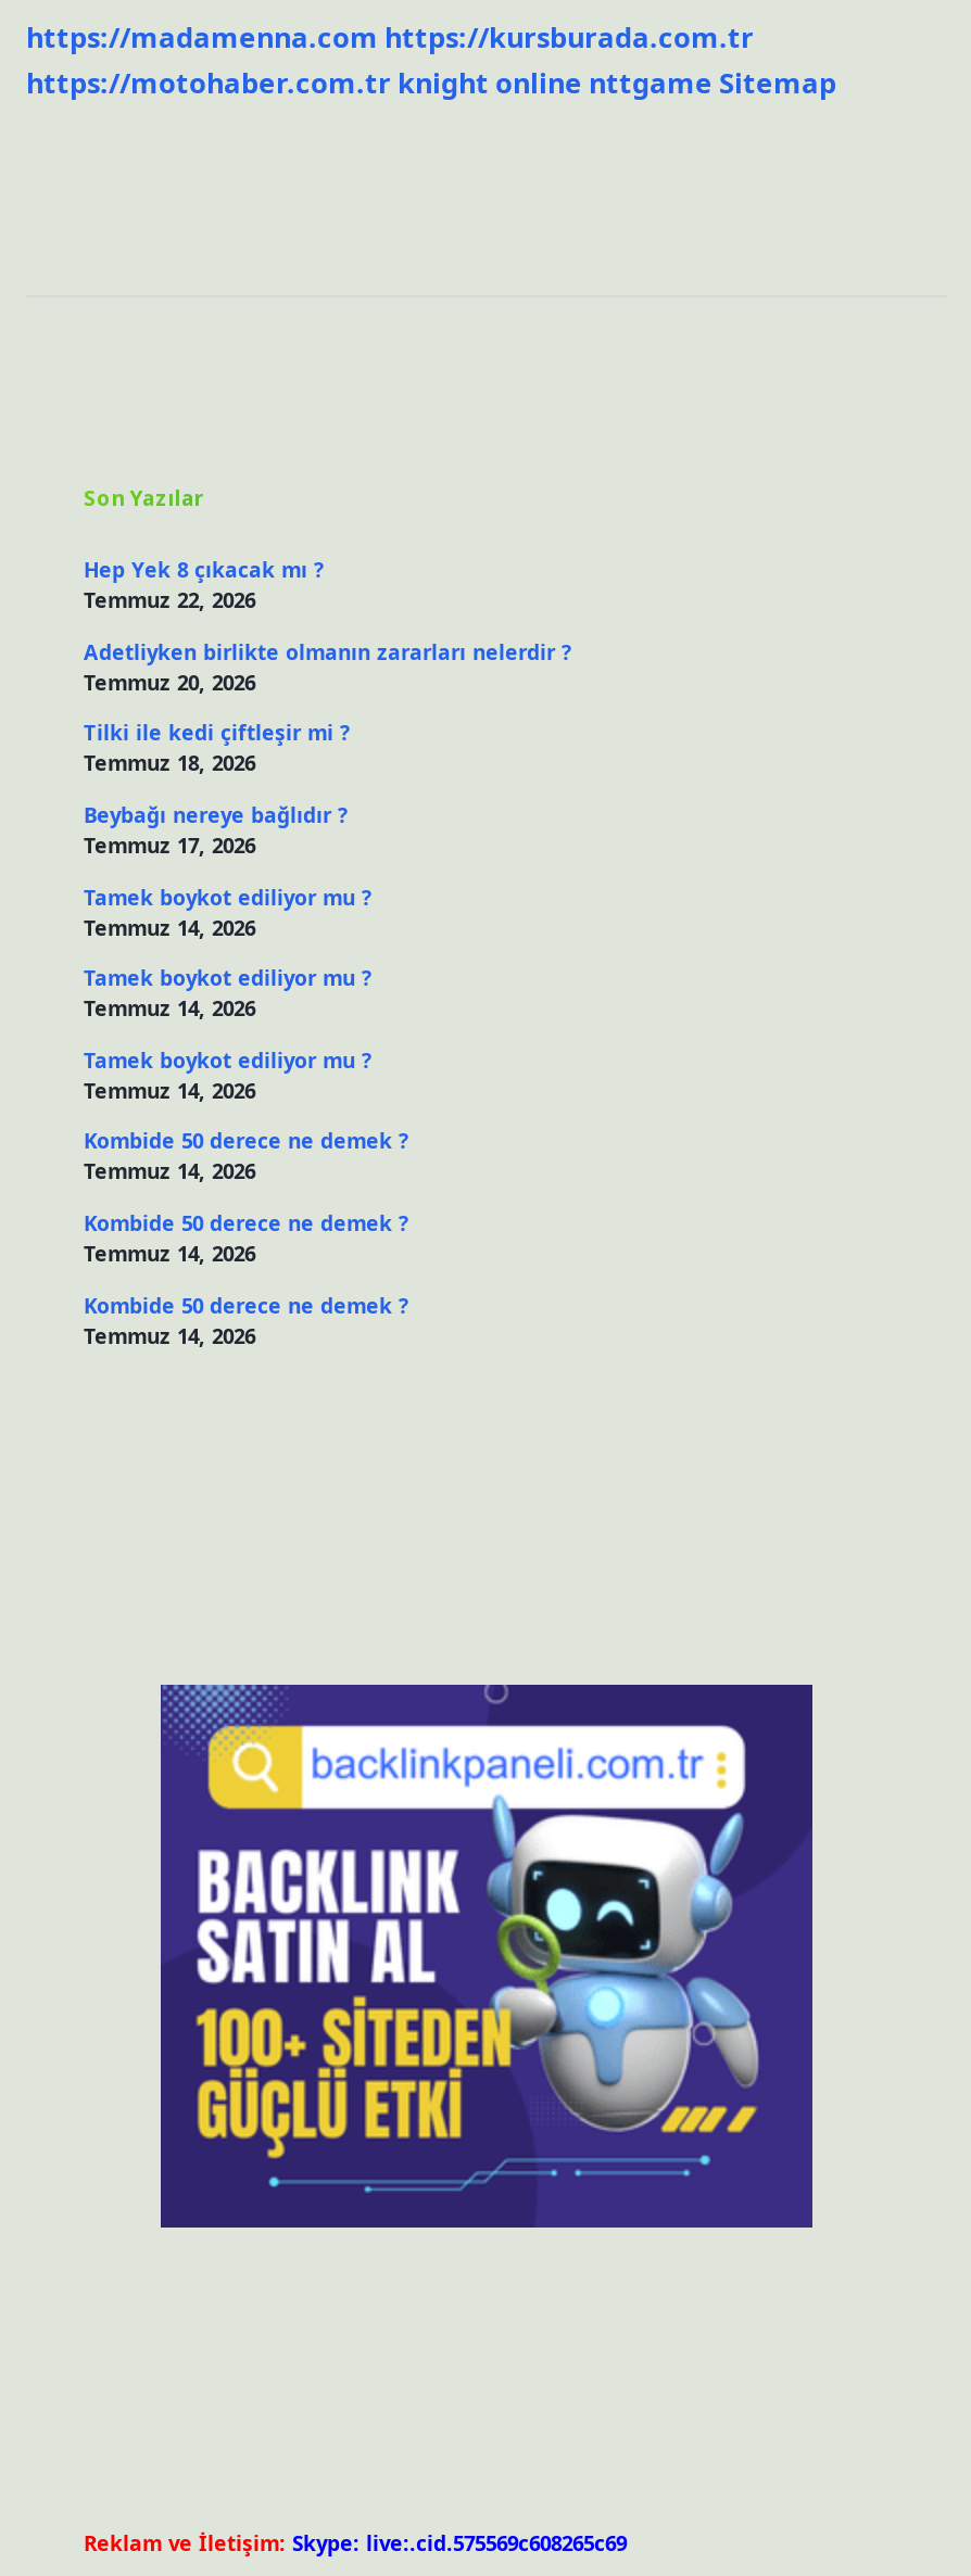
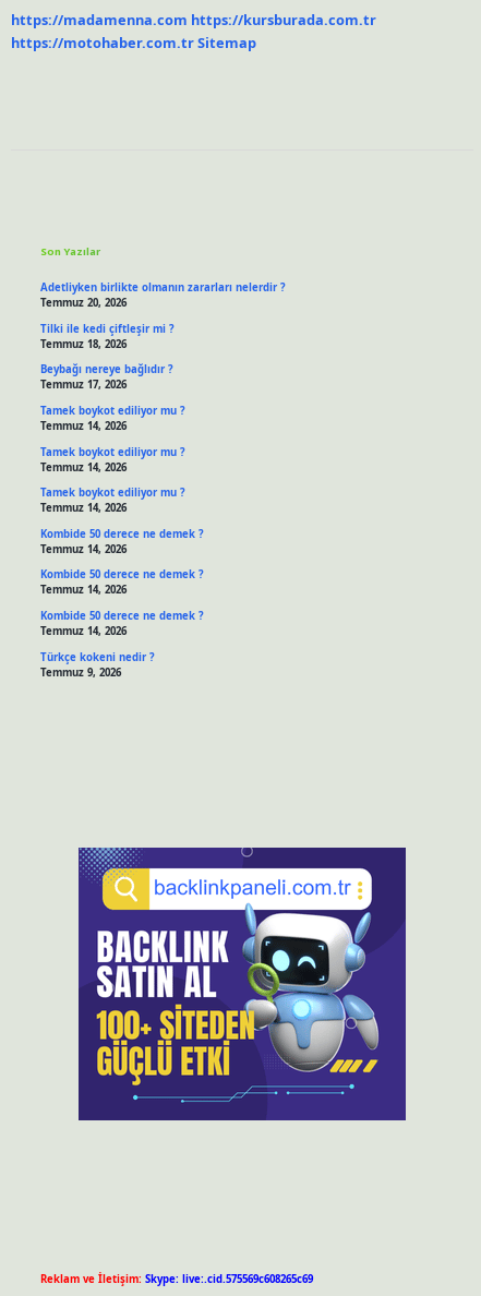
- https://motohaber.com.tr knight online nttgame Sitemap
+ https://motohaber.com.tr Sitemap

- Hep Yek 8 çıkacak mı ?
- Temmuz 22, 2026

moved up: Adetliyken birlikte olmanın zararları nelerdir ? | Temmuz 20, 2026 | Tilki ile kedi çiftleşir mi ? | ... | Kombide 50 derece ne demek ? | Temmuz 14, 2026

+ Türkçe kokeni nedir ?
+ Temmuz 9, 2026
